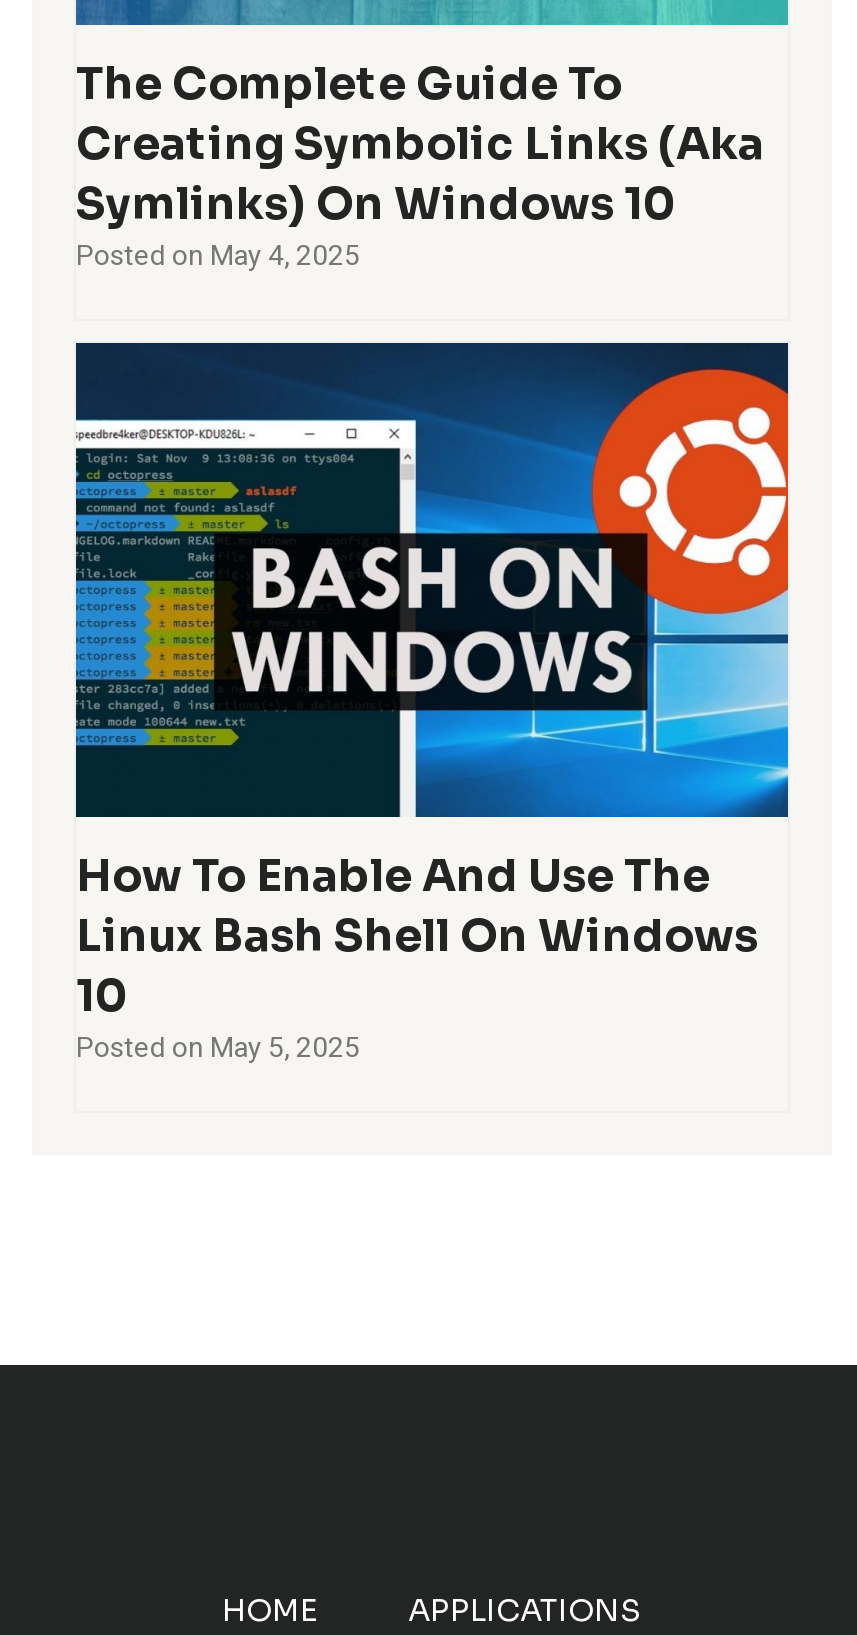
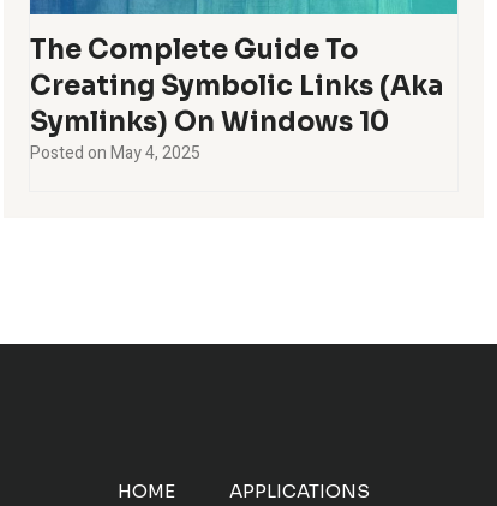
- [image]
- How To Enable And Use The
- Linux Bash Shell On Windows
- 10
- Posted on May 5, 2025
